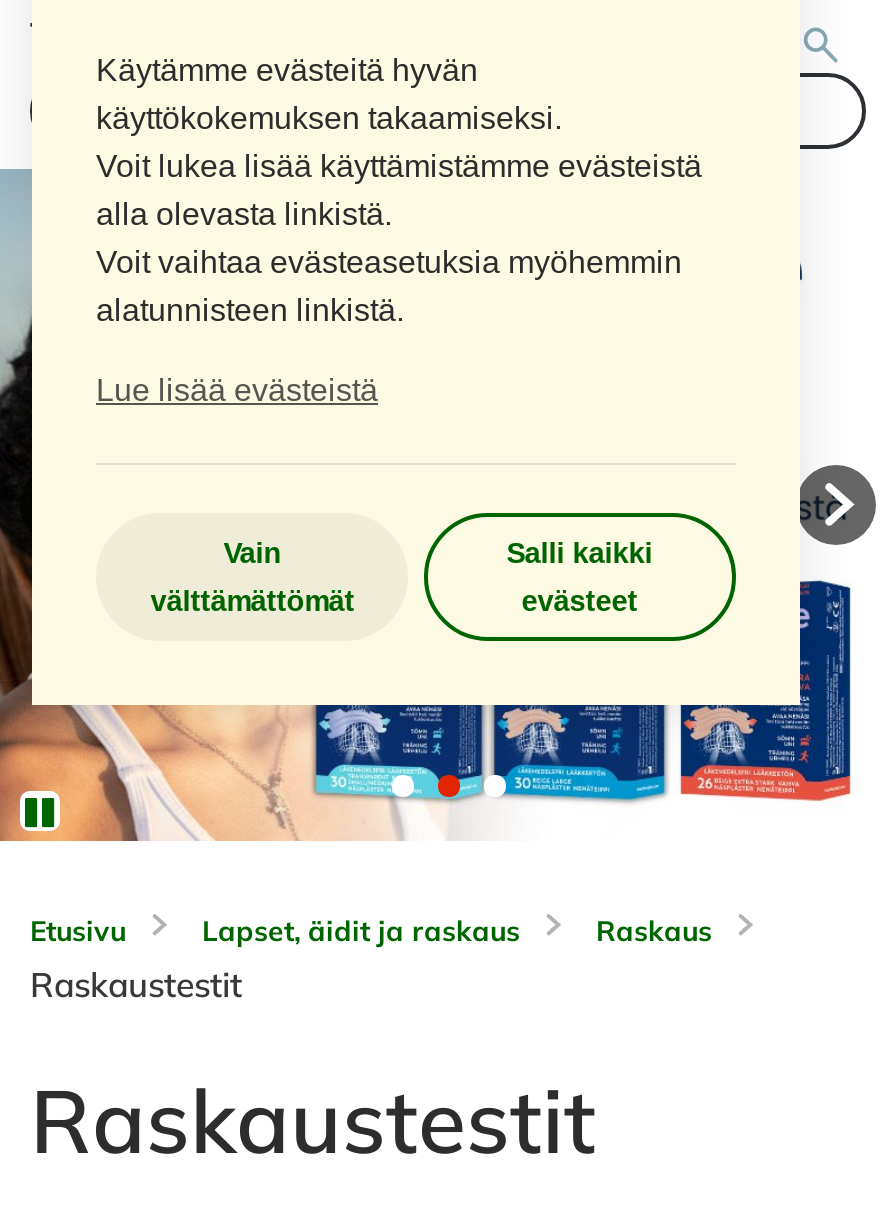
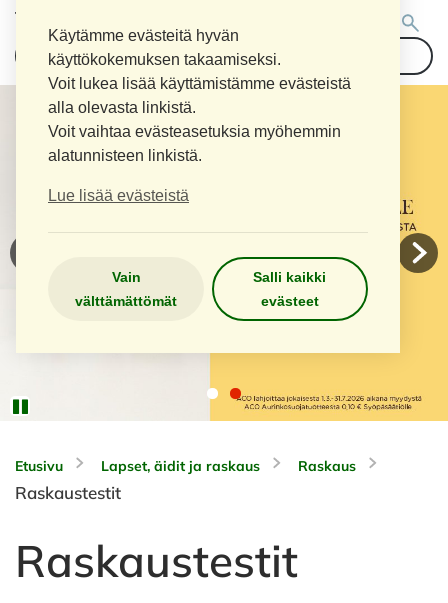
- [image]
+ [image]
